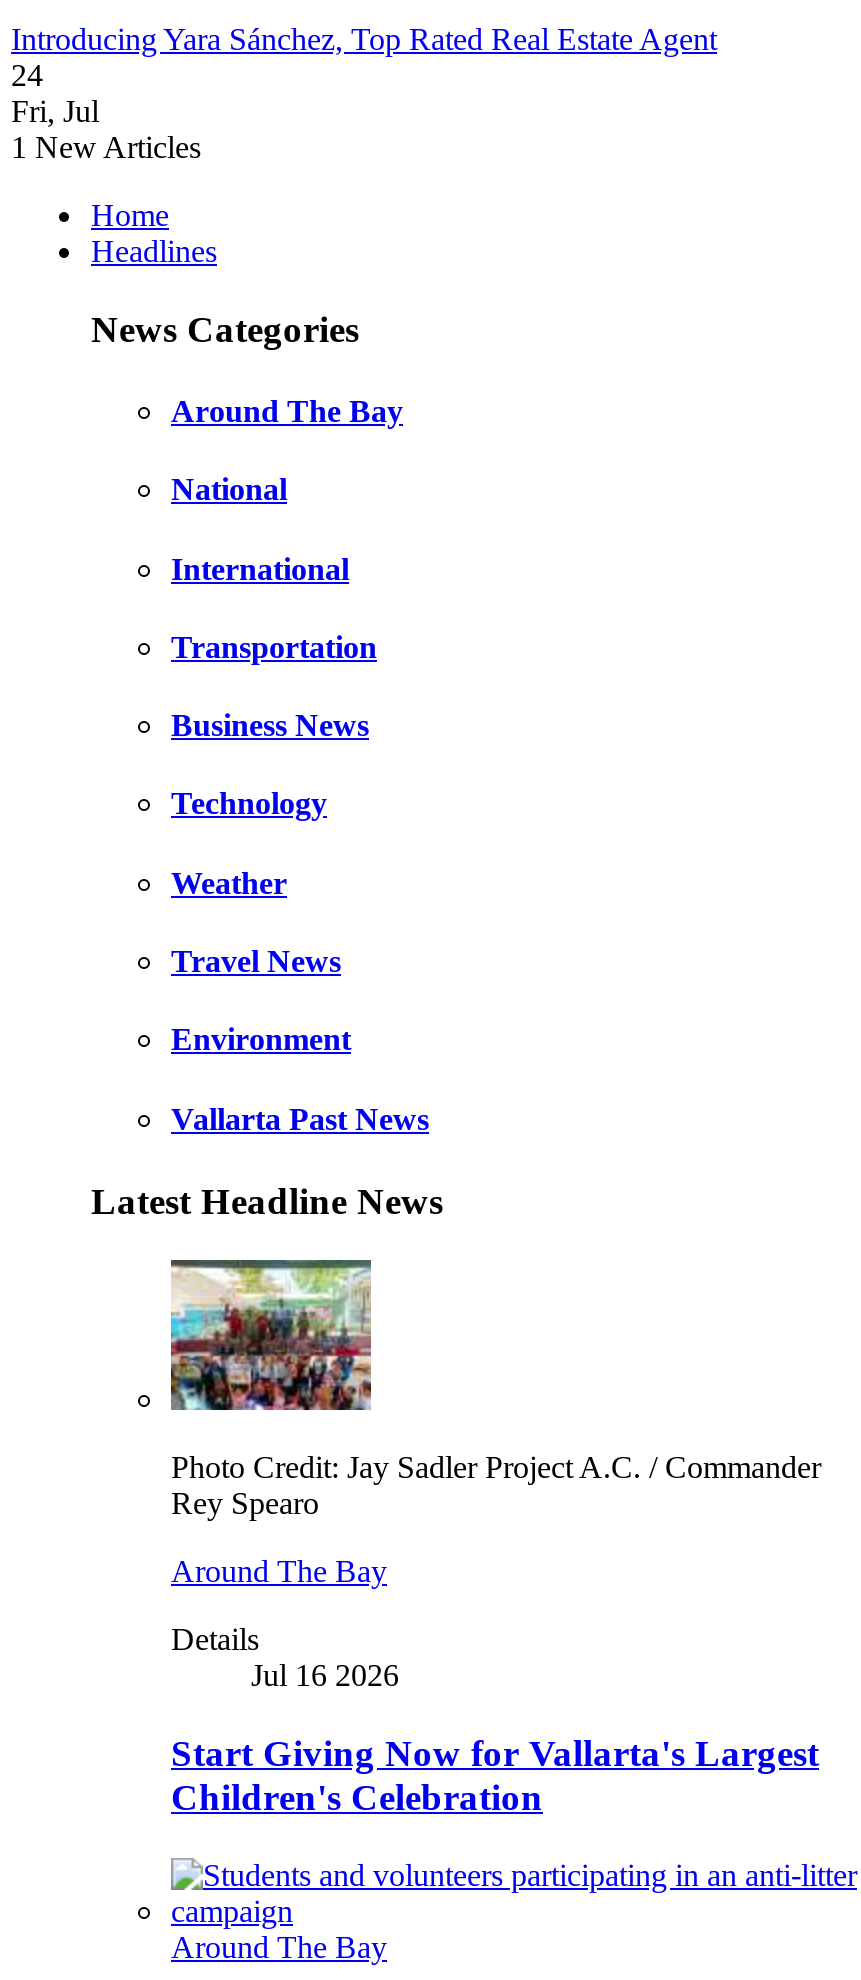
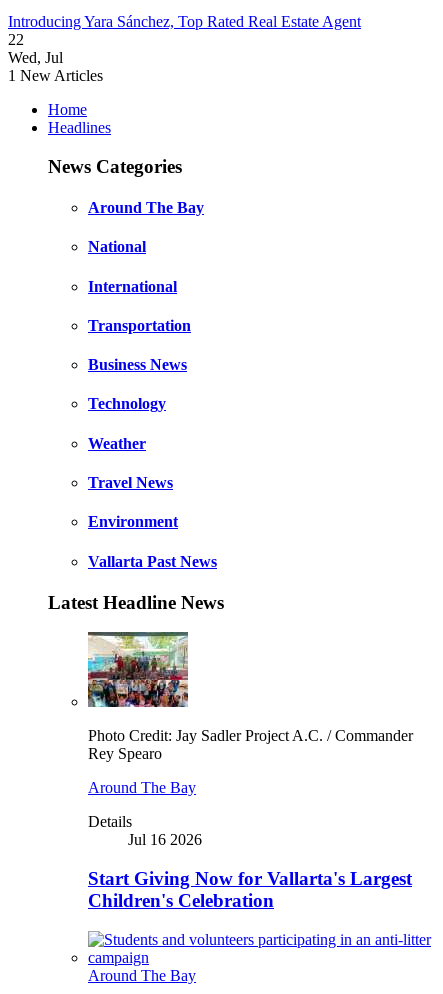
- 24
+ 22

- Fri, Jul
+ Wed, Jul
